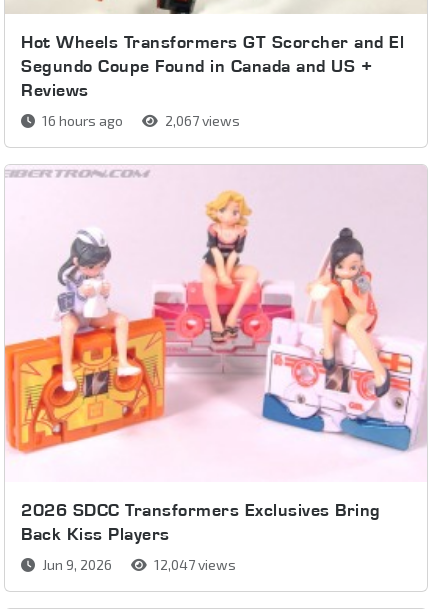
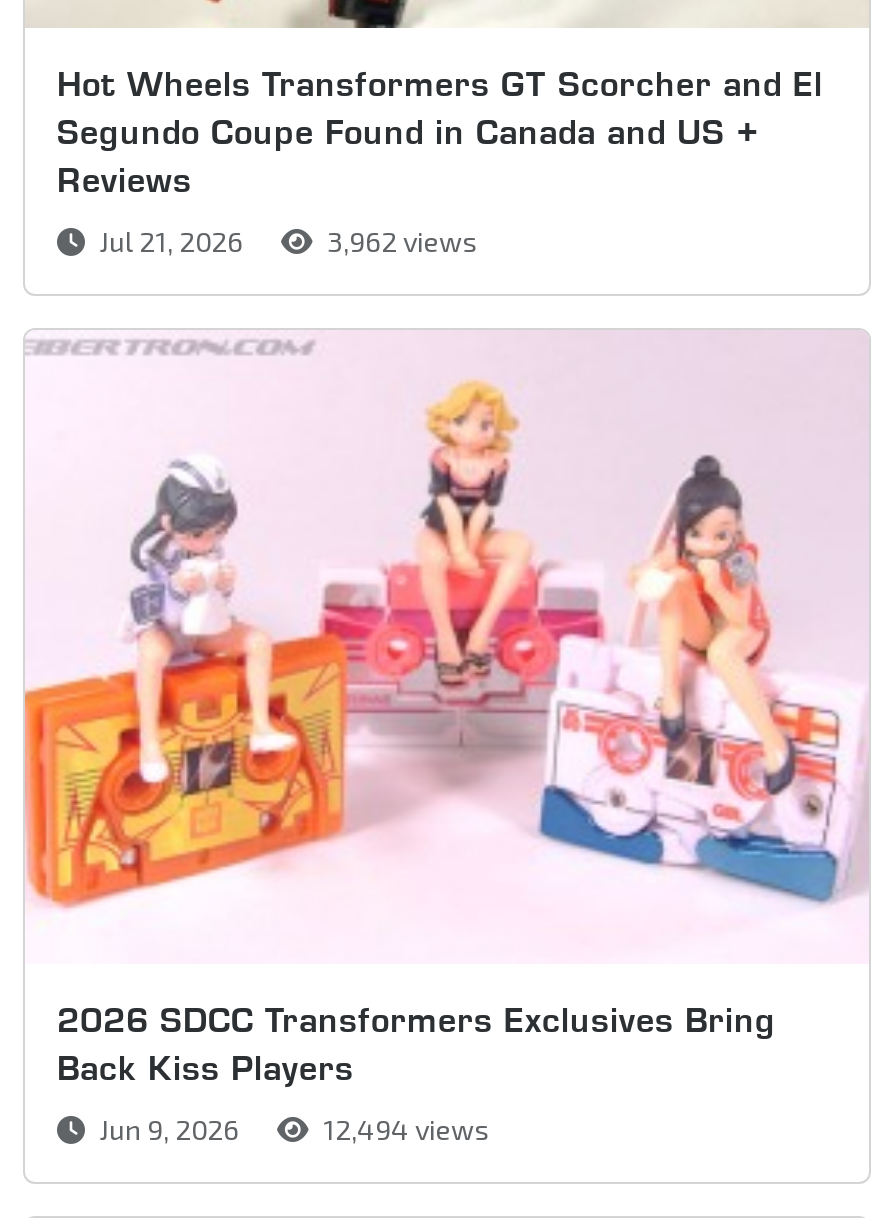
- 16 hours ago
- 2,067 views
+ Jul 21, 2026
+ 3,962 views

- 12,047 views
+ 12,494 views
